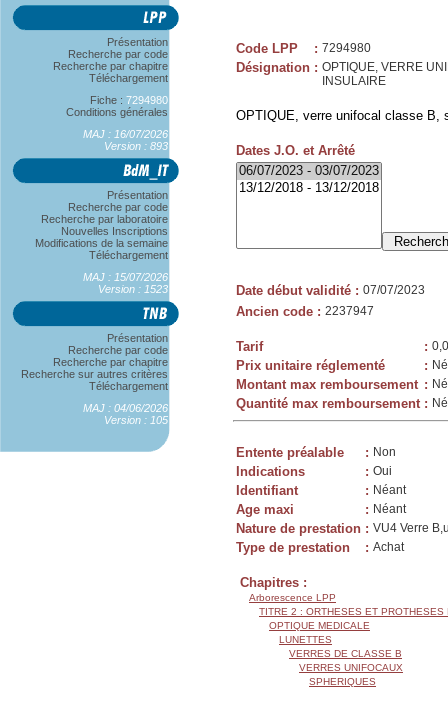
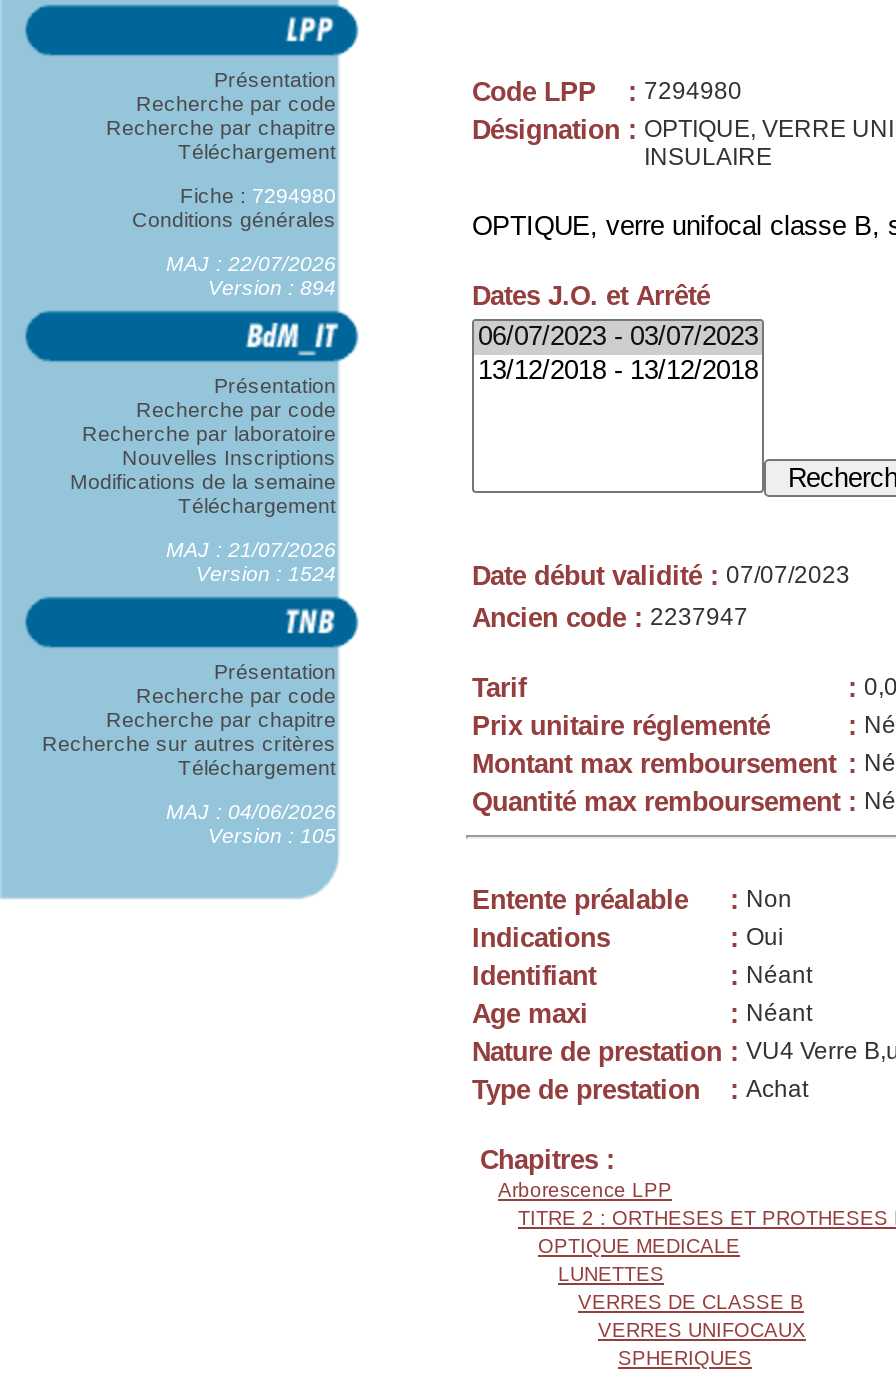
- MAJ : 16/07/2026
+ MAJ : 22/07/2026

- Version : 893
+ Version : 894

- MAJ : 15/07/2026
+ MAJ : 21/07/2026

- Version : 1523
+ Version : 1524
